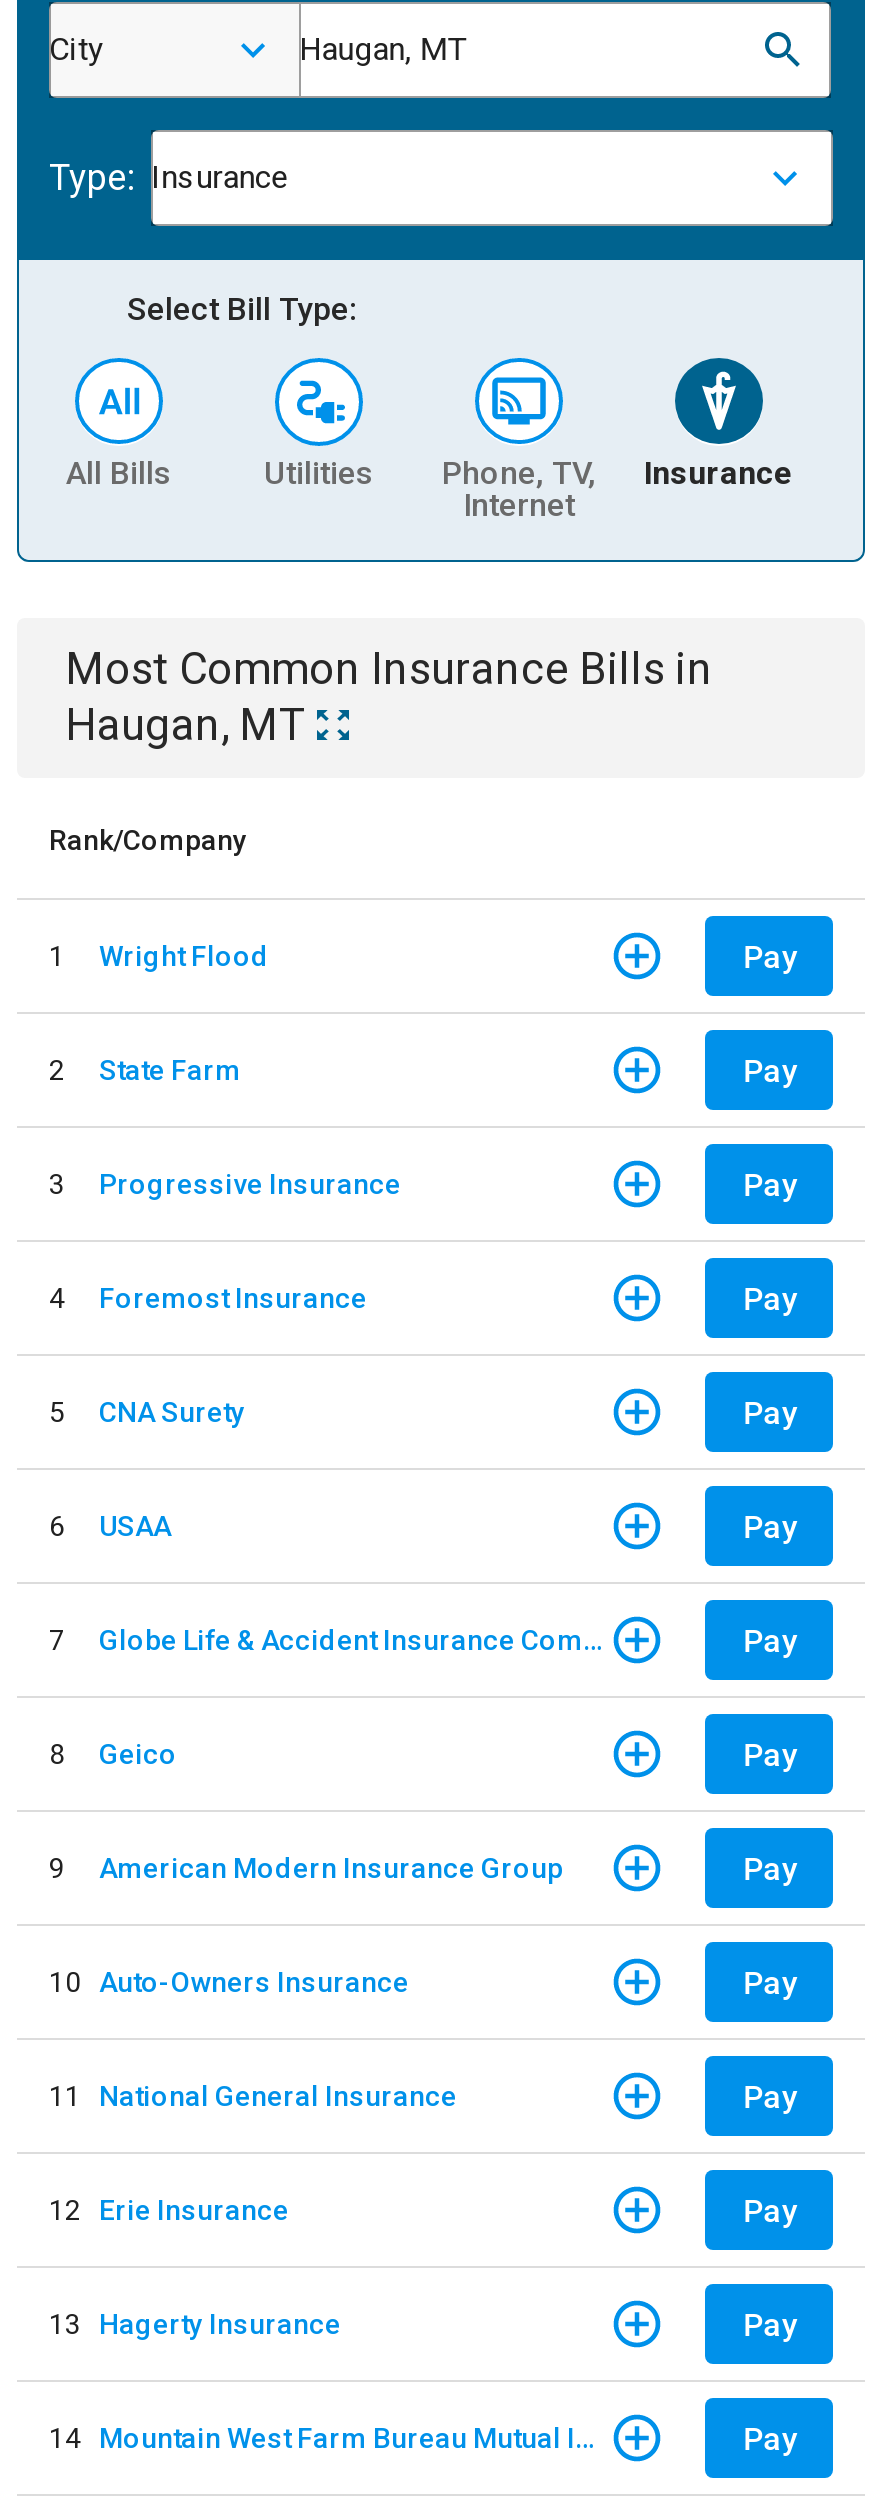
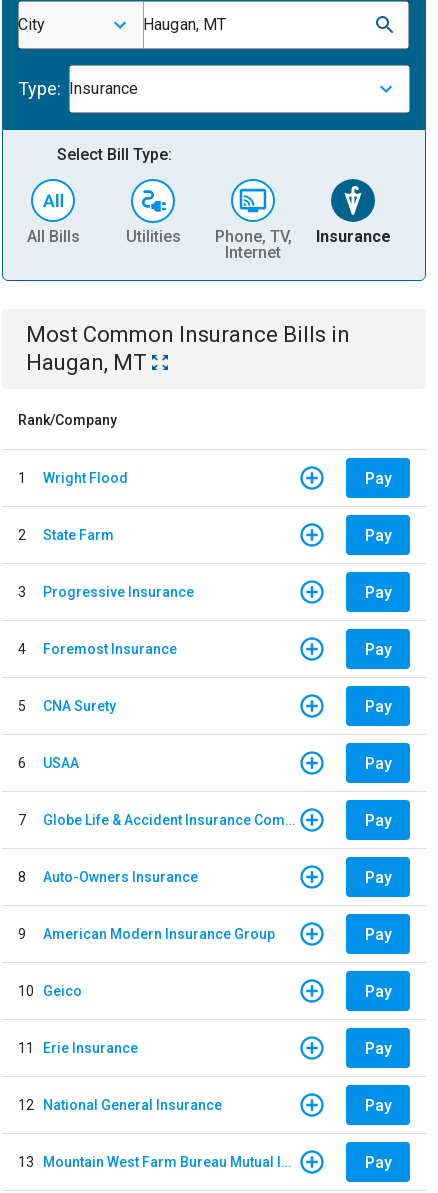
- Geico
+ Auto-Owners Insurance

- 10 Auto-Owners Insurance
+ 10 Geico

- 11 National General Insurance
+ 11 Erie Insurance

- 12 Erie Insurance
+ 12 National General Insurance

- 13 Hagerty Insurance
- Pay
- 14
+ 13
